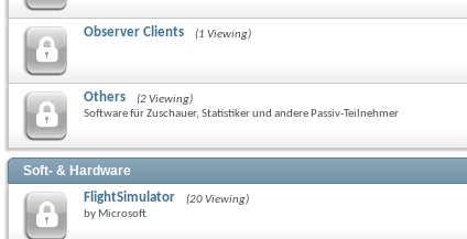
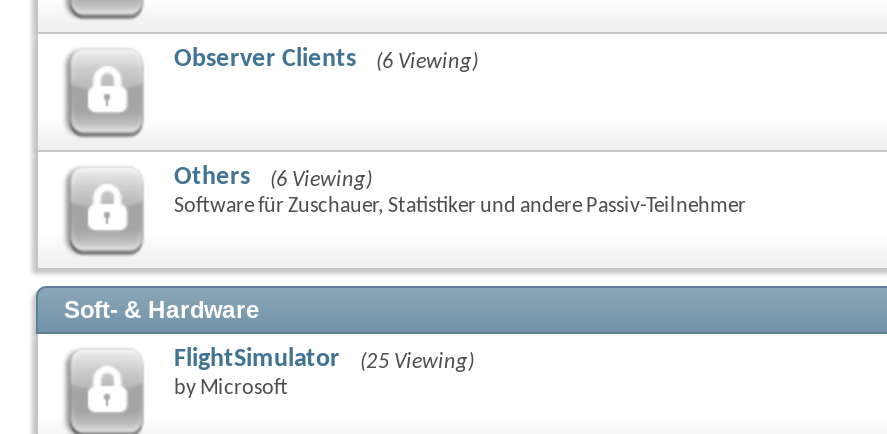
- Observer Clients (1 Viewing)
+ Observer Clients (6 Viewing)

- Others (2 Viewing)
+ Others (6 Viewing)

- FlightSimulator (20 Viewing)
+ FlightSimulator (25 Viewing)
